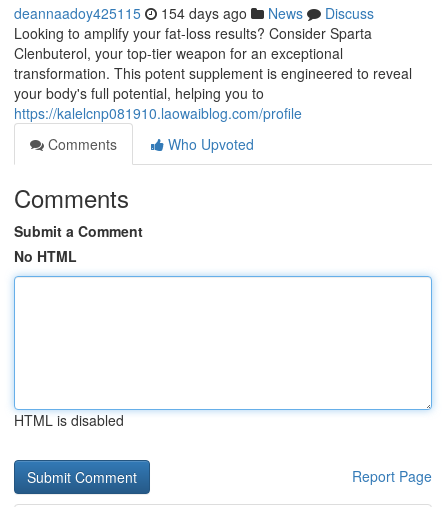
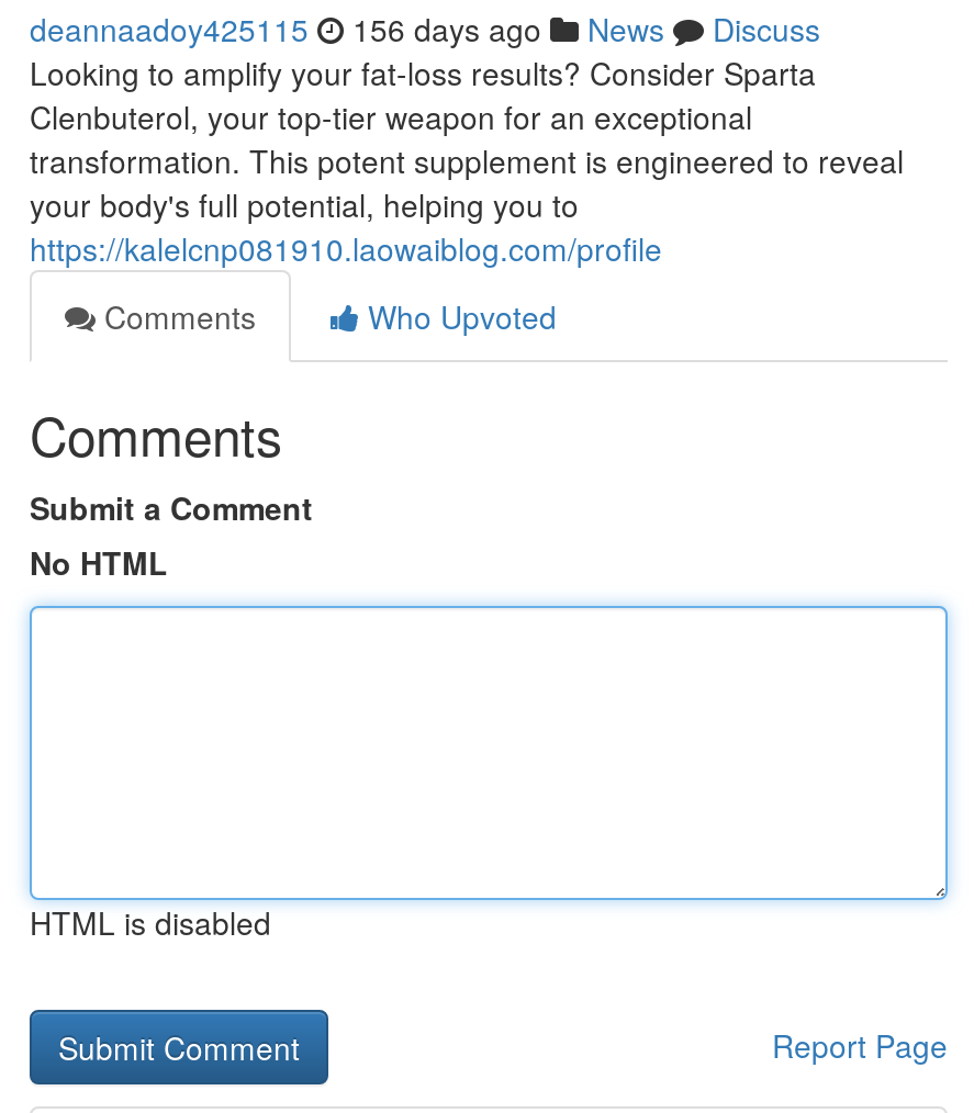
- deannaadoy425115 154 days ago News Discuss
+ deannaadoy425115 156 days ago News Discuss
